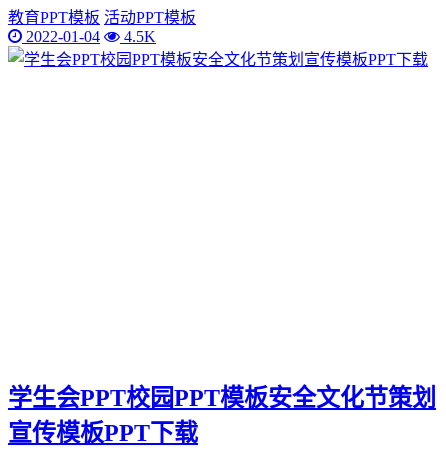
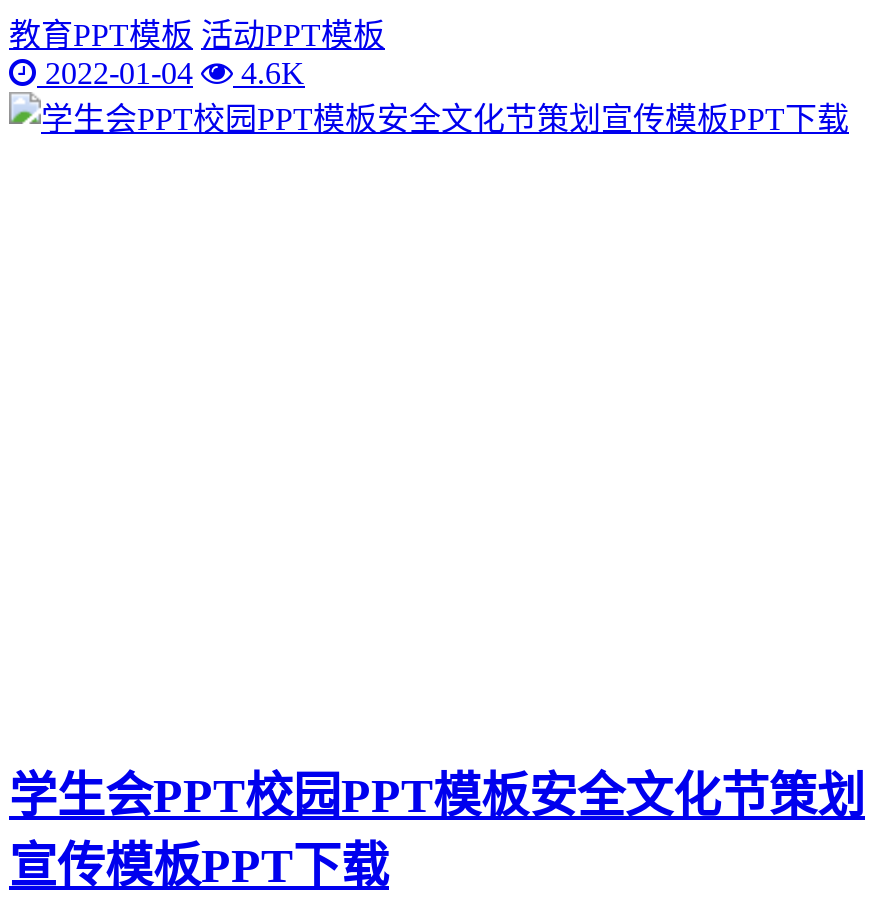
- 2022-01-04 4.5K
+ 2022-01-04 4.6K
